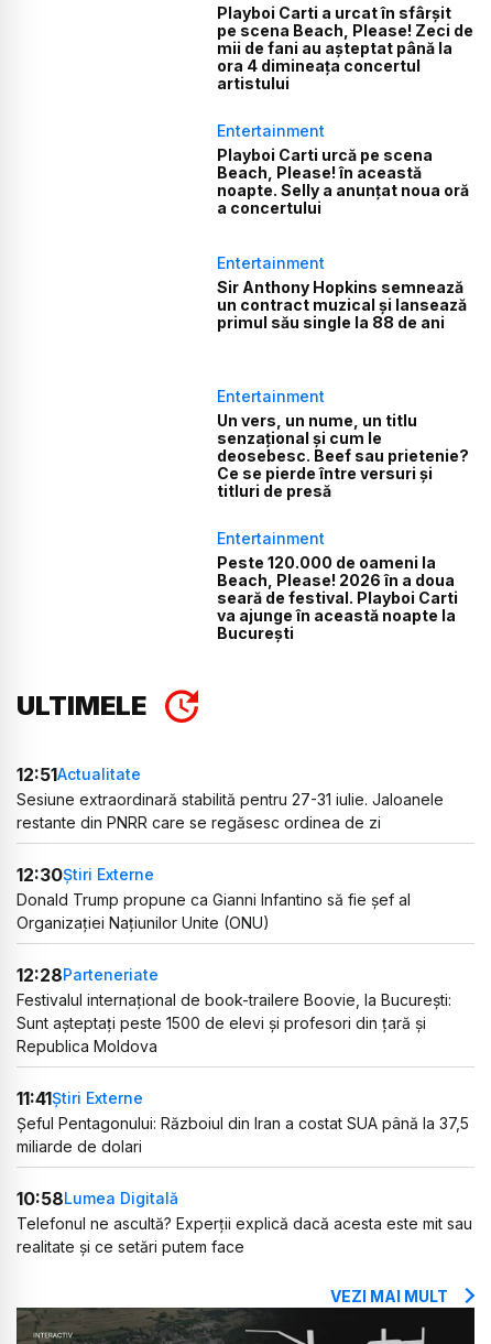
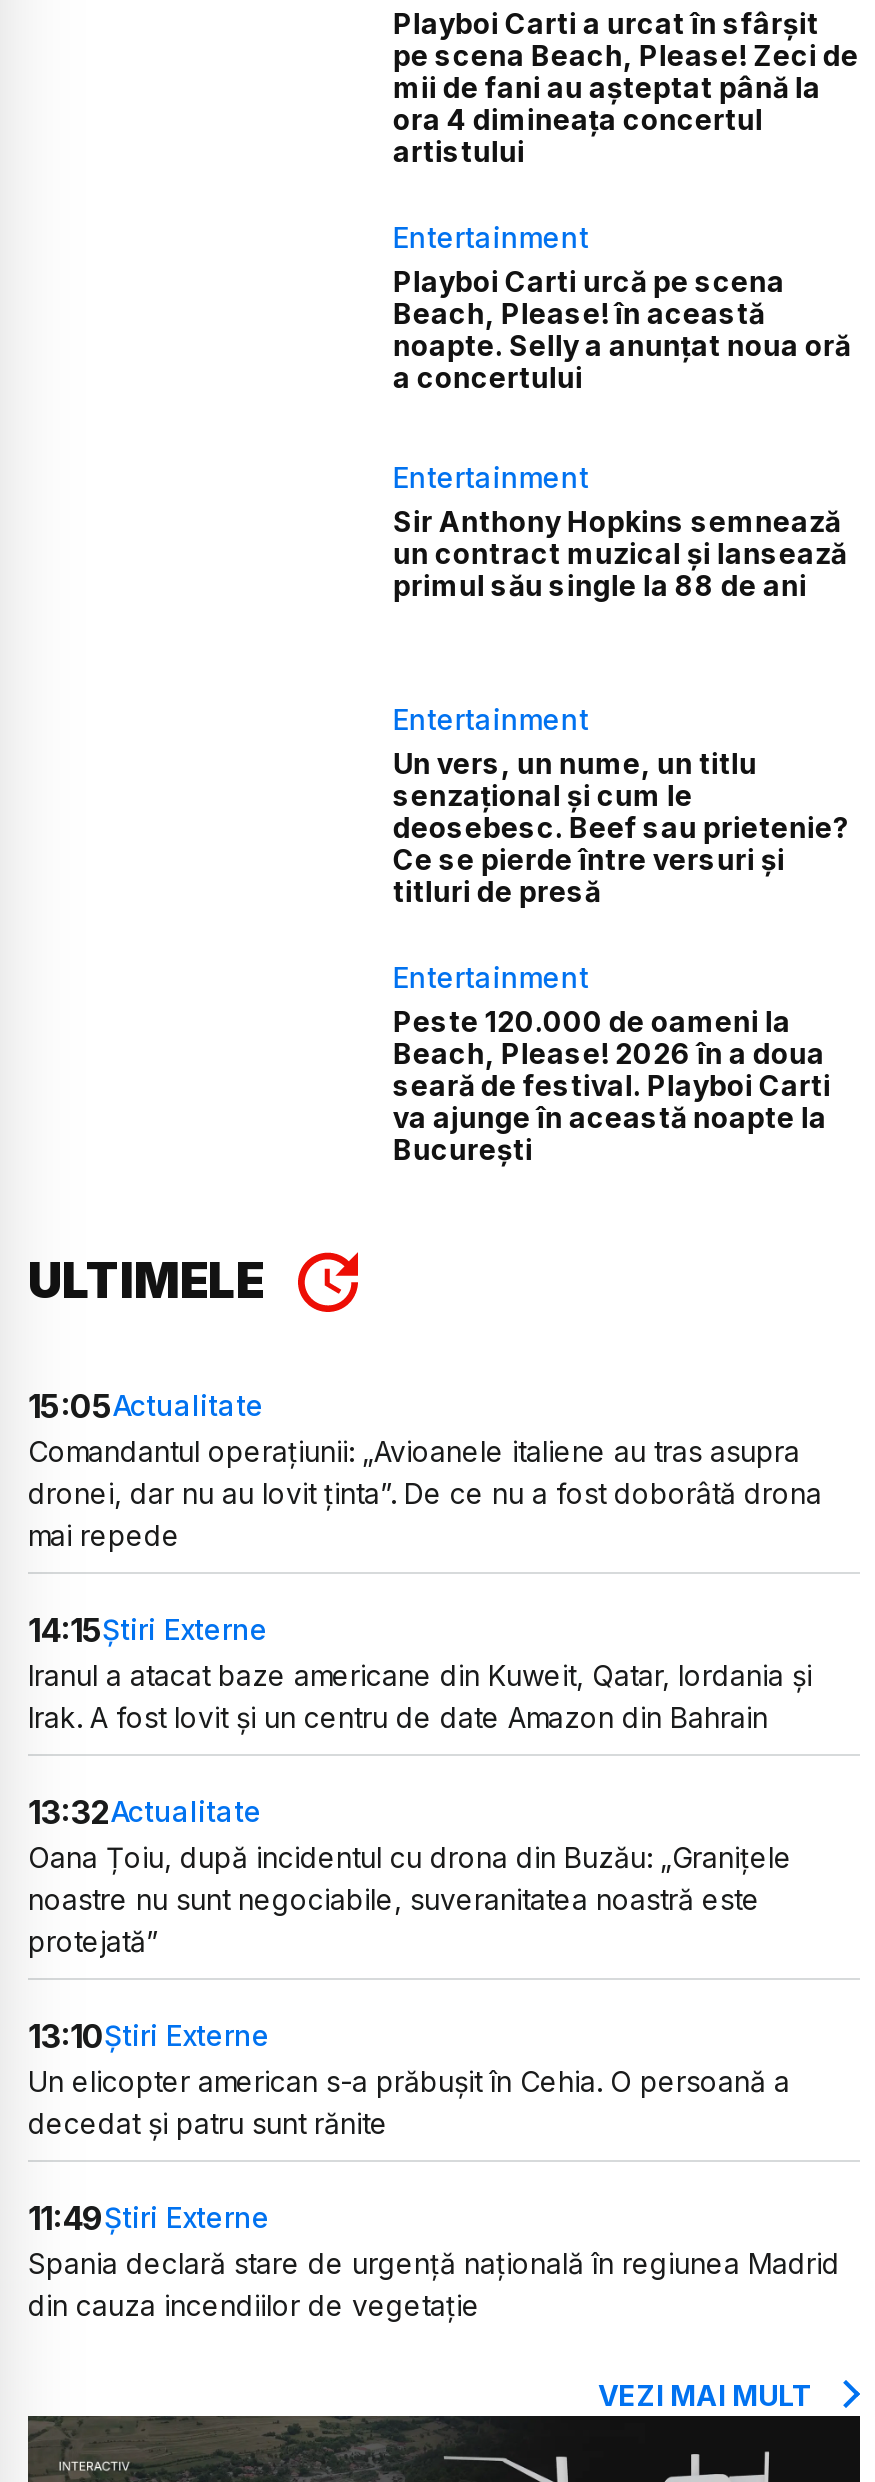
- 12:51Actualitate
- Sesiune extraordinară stabilită pentru 27-31 iulie. Jaloanele
- restante din PNRR care se regăsesc ordinea de zi
+ 15:05Actualitate
+ Comandantul operațiunii: „Avioanele italiene au tras asupra
+ dronei, dar nu au lovit ținta”. De ce nu a fost doborâtă drona
+ mai repede

- 12:30Știri Externe
- Donald Trump propune ca Gianni Infantino să fie șef al
- Organizației Națiunilor Unite (ONU)
+ 14:15Știri Externe
+ Iranul a atacat baze americane din Kuweit, Qatar, Iordania și
+ Irak. A fost lovit și un centru de date Amazon din Bahrain

- 12:28Parteneriate
- Festivalul internațional de book-trailere Boovie, la București:
- Sunt așteptați peste 1500 de elevi și profesori din țară și
- Republica Moldova
+ 13:32Actualitate
+ Oana Țoiu, după incidentul cu drona din Buzău: „Granițele
+ noastre nu sunt negociabile, suveranitatea noastră este
+ protejată”

- 11:41Știri Externe
- Șeful Pentagonului: Războiul din Iran a costat SUA până la 37,5
- miliarde de dolari
+ 13:10Știri Externe
+ Un elicopter american s-a prăbușit în Cehia. O persoană a
+ decedat și patru sunt rănite

- 10:58Lumea Digitală
- Telefonul ne ascultă? Experții explică dacă acesta este mit sau
- realitate și ce setări putem face
+ 11:49Știri Externe
+ Spania declară stare de urgență națională în regiunea Madrid
+ din cauza incendiilor de vegetație
